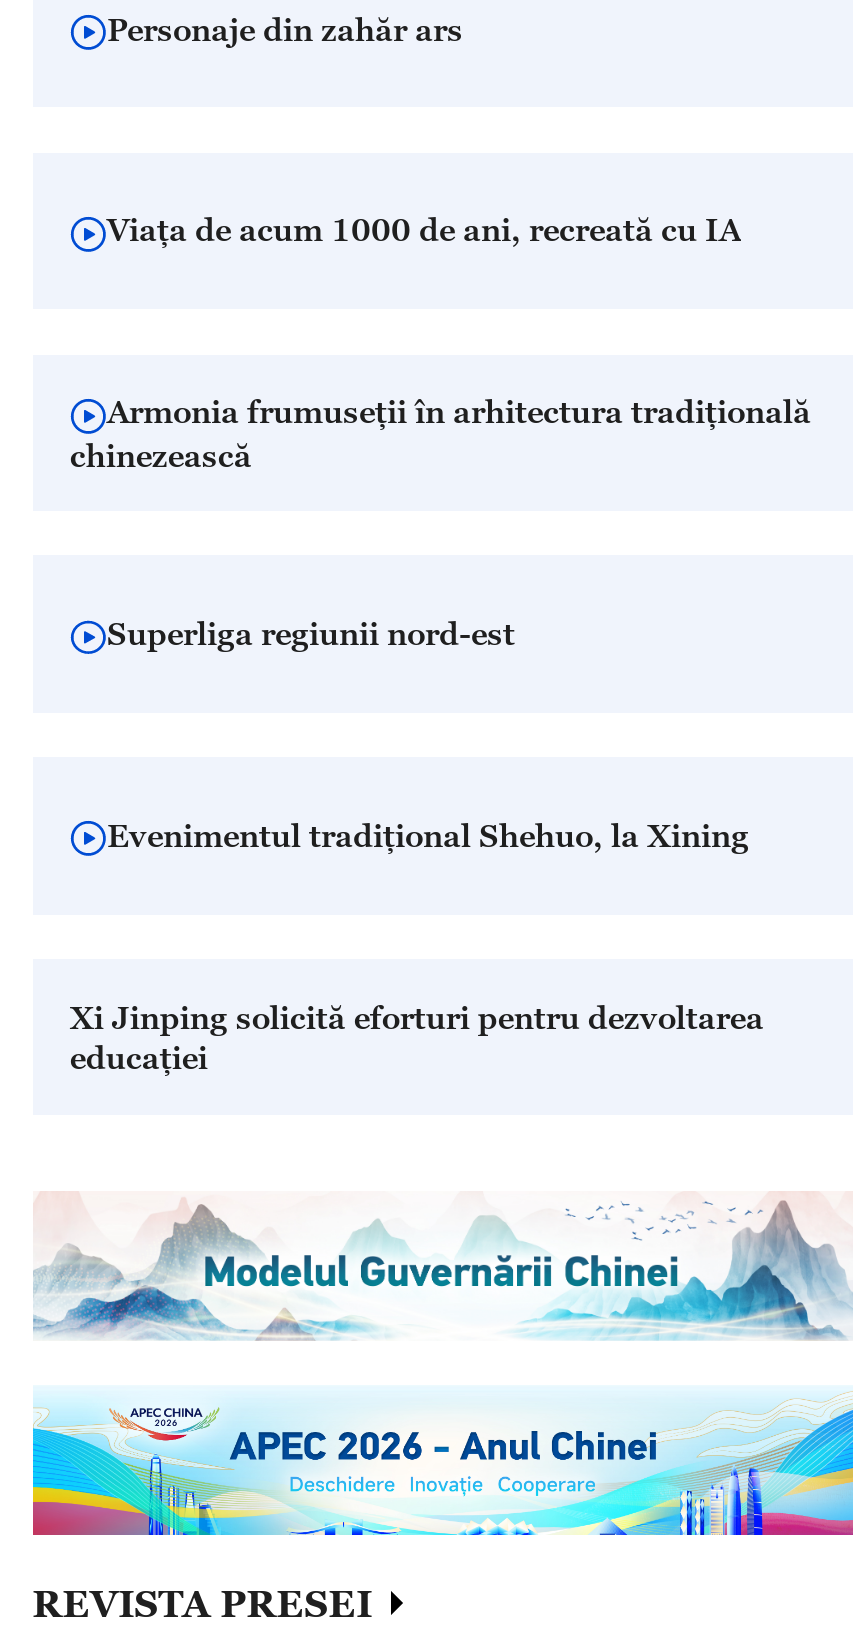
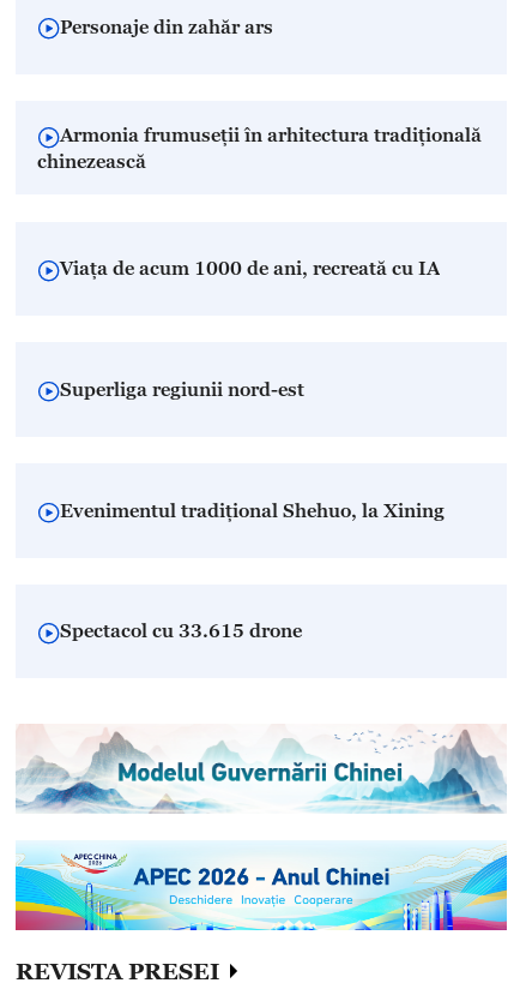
moved down: Viața de acum 1000 de ani, recreată cu IA

moved up: Armonia frumuseții în arhitectura tradițională | chinezească

- Xi Jinping solicită eforturi pentru dezvoltarea
- educației
+ Spectacol cu 33.615 drone
